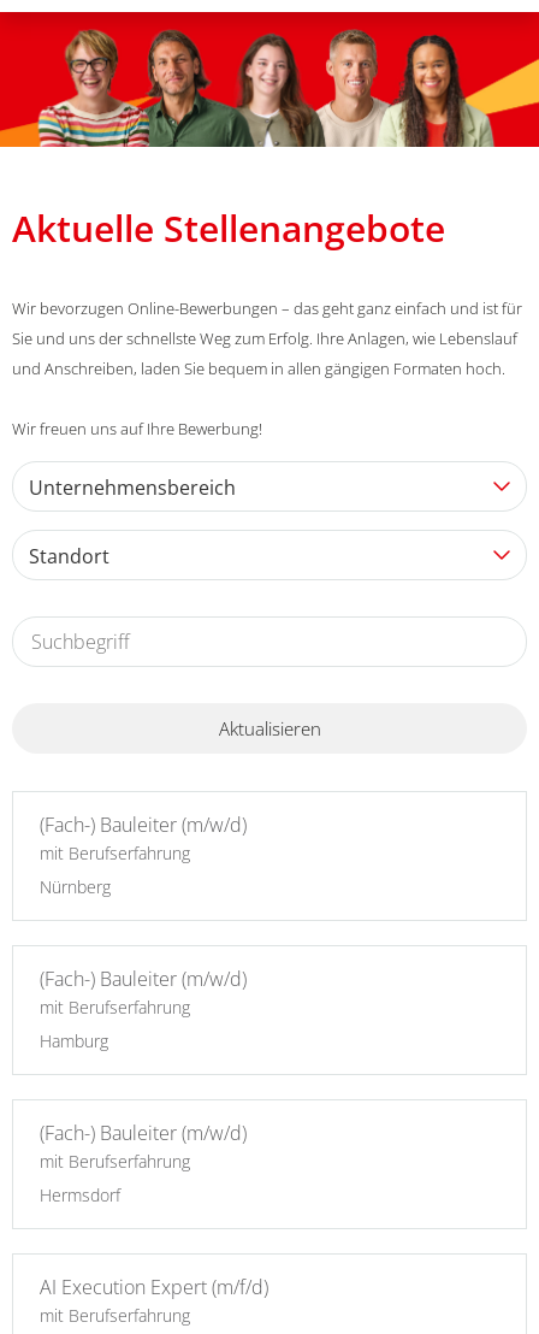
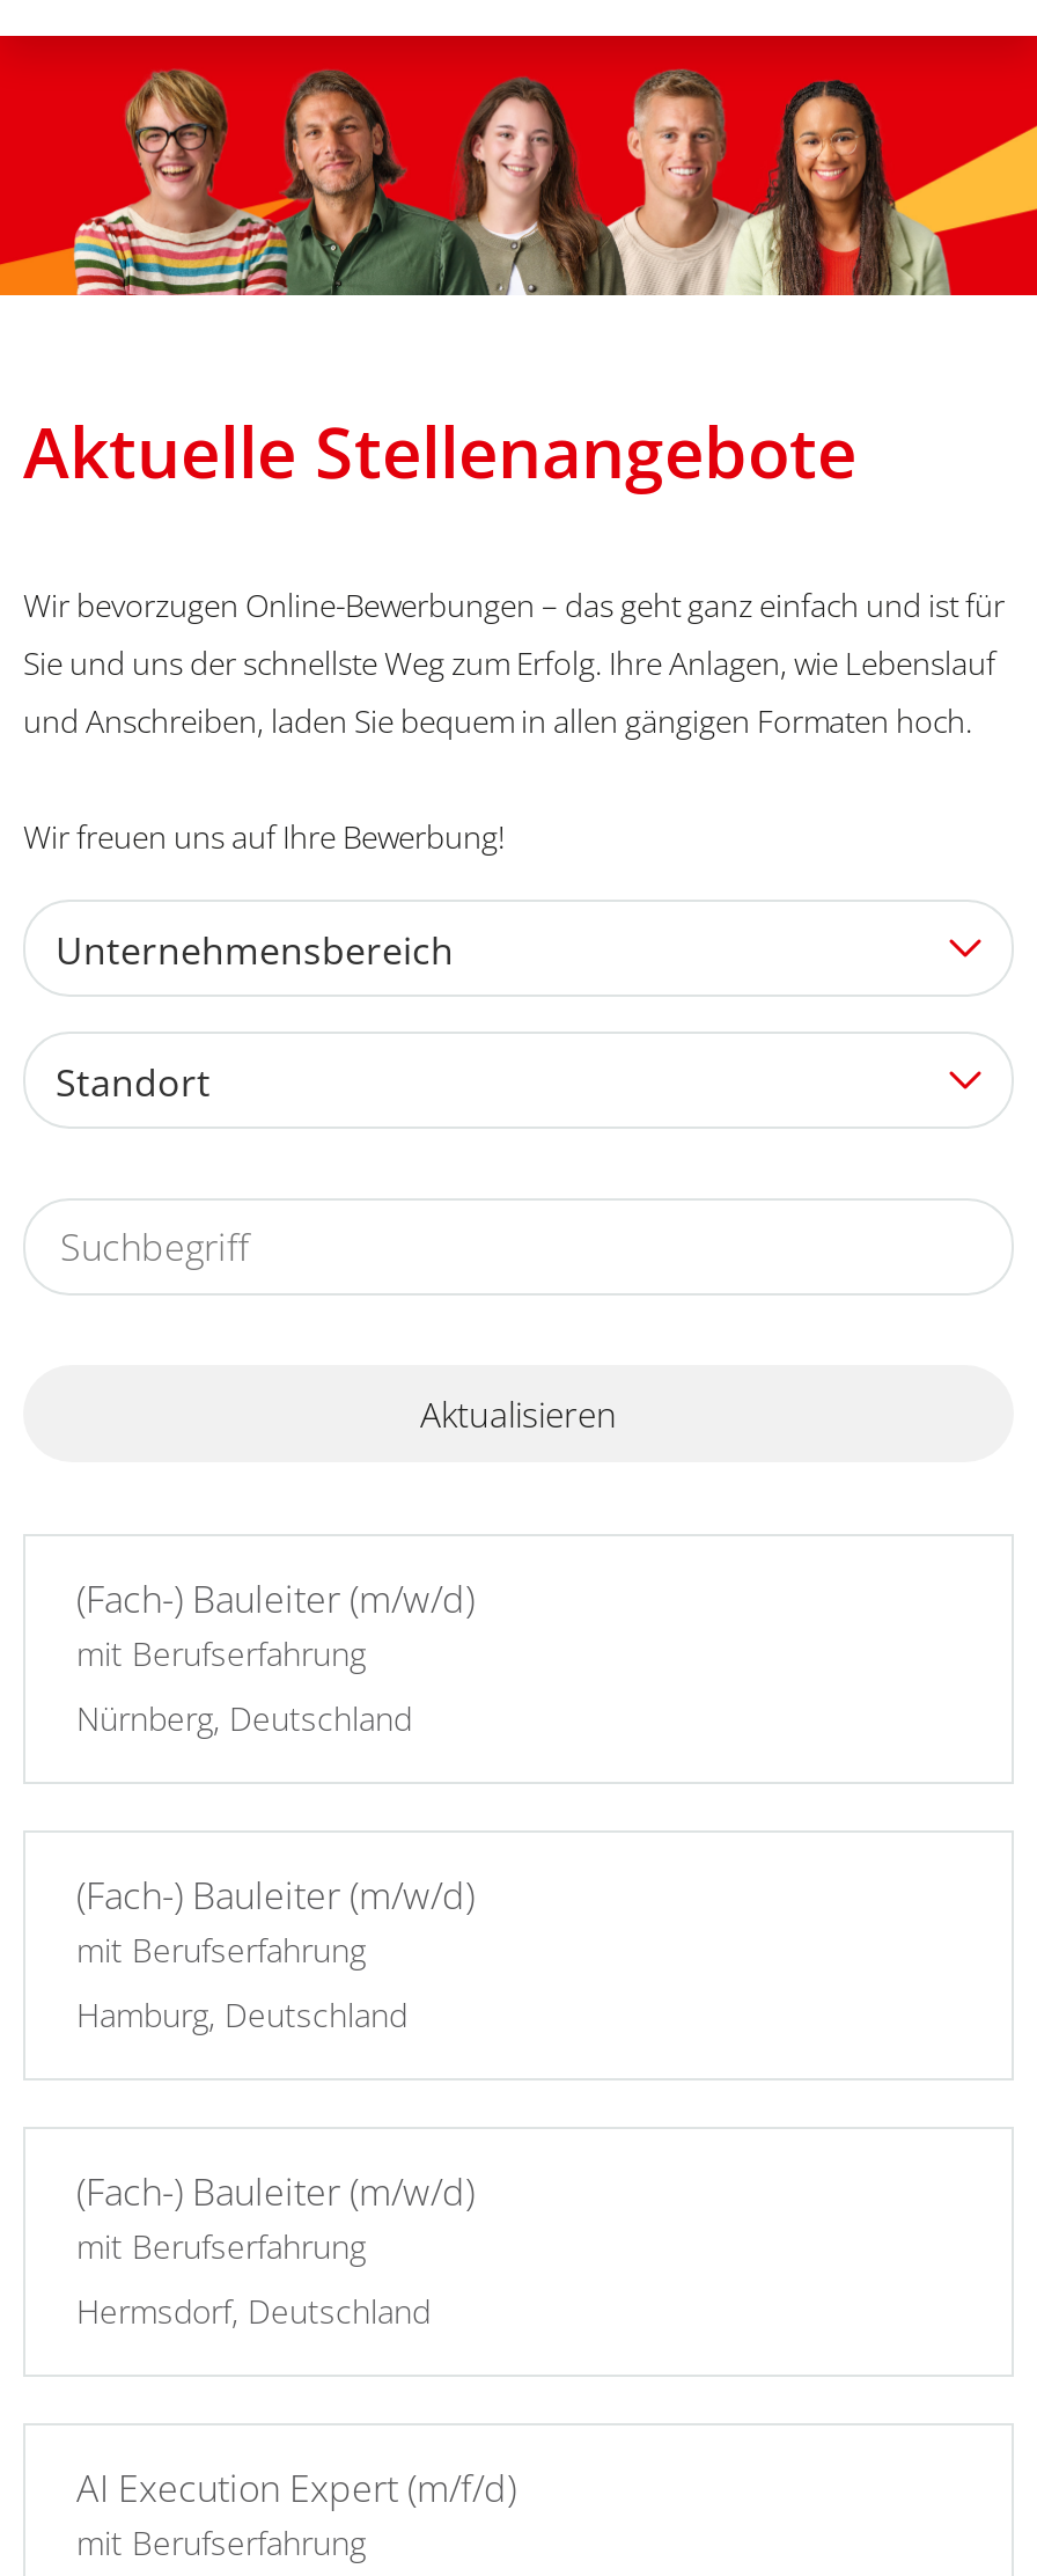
- Nürnberg
+ Nürnberg, Deutschland

- Hamburg
+ Hamburg, Deutschland

- Hermsdorf
+ Hermsdorf, Deutschland
